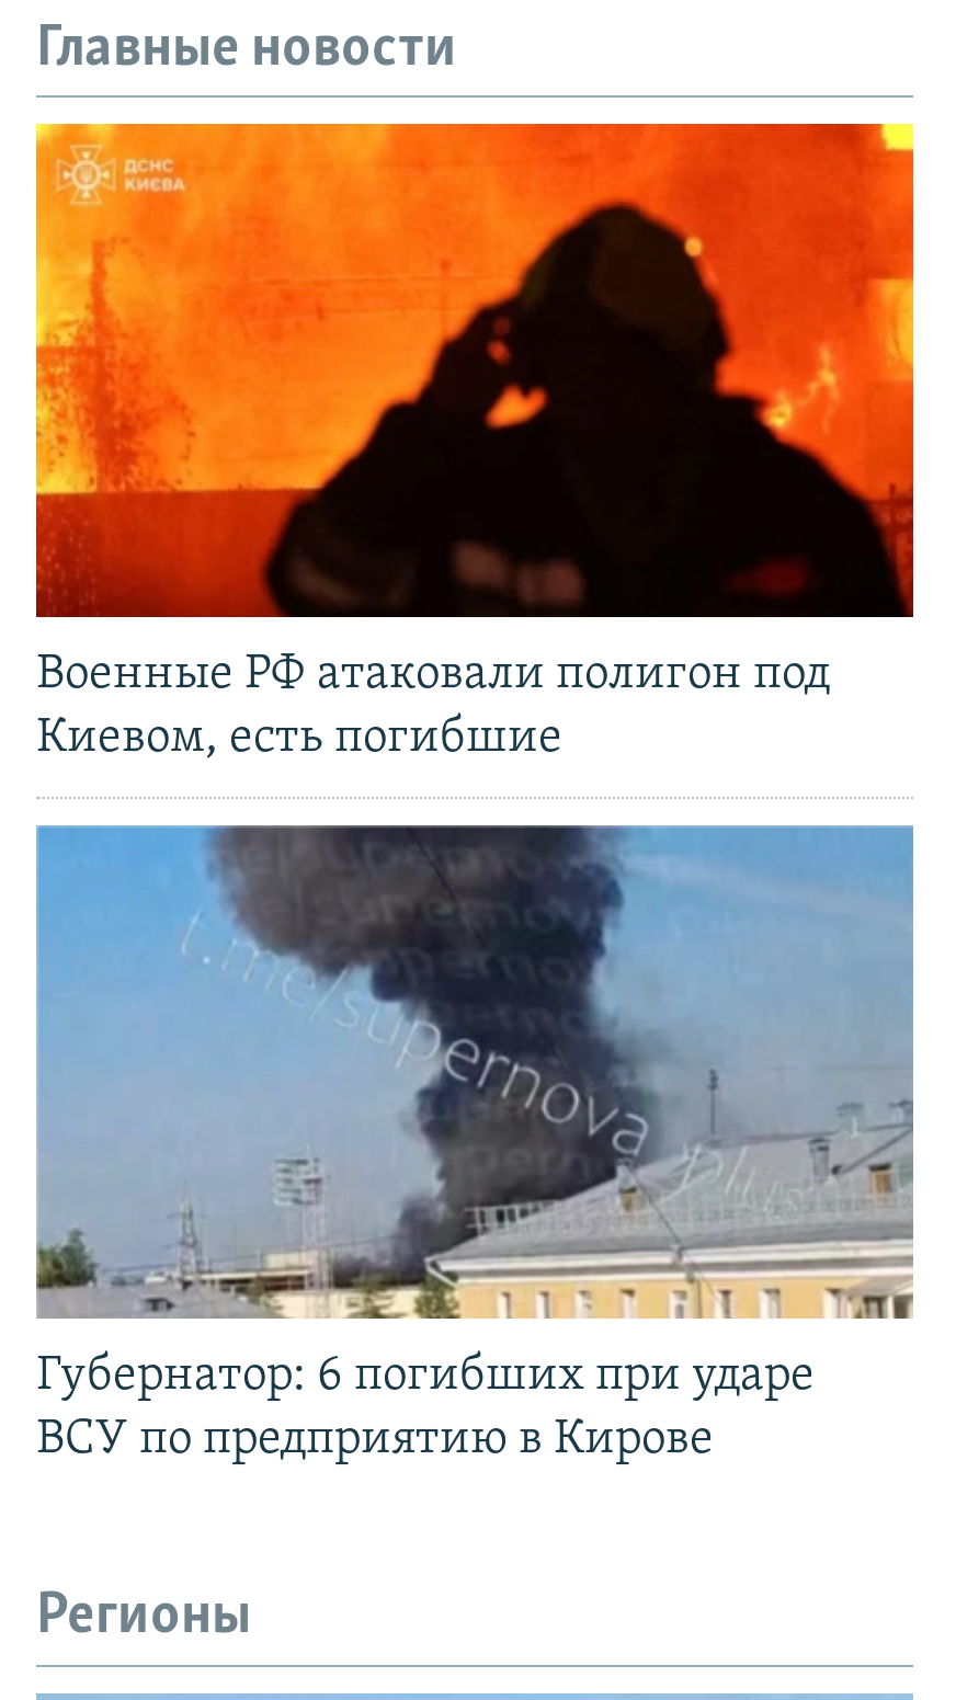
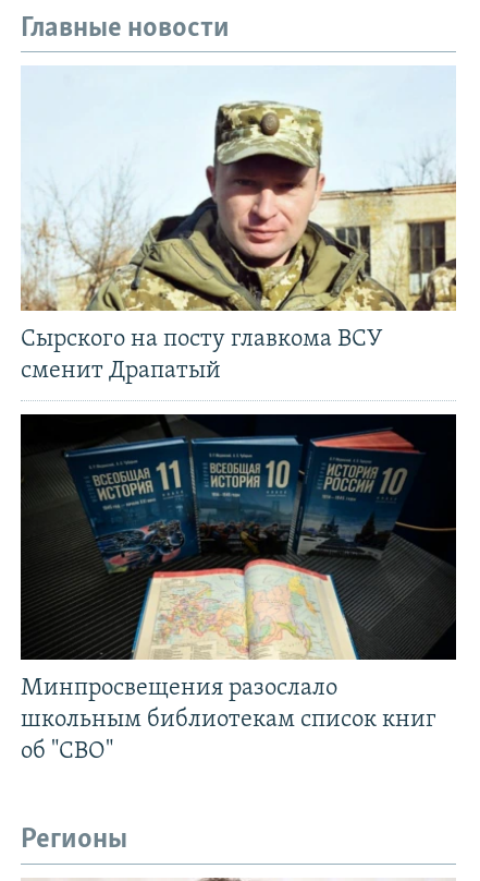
- [image]
- Военные РФ атаковали полигон под
- Киевом, есть погибшие
+ [image]
+ Сырского на посту главкома ВСУ
+ сменит Драпатый

- [image]
- Губернатор: 6 погибших при ударе
- ВСУ по предприятию в Кирове
+ [image]
+ Минпросвещения разослало
+ школьным библиотекам список книг
+ об "СВО"
